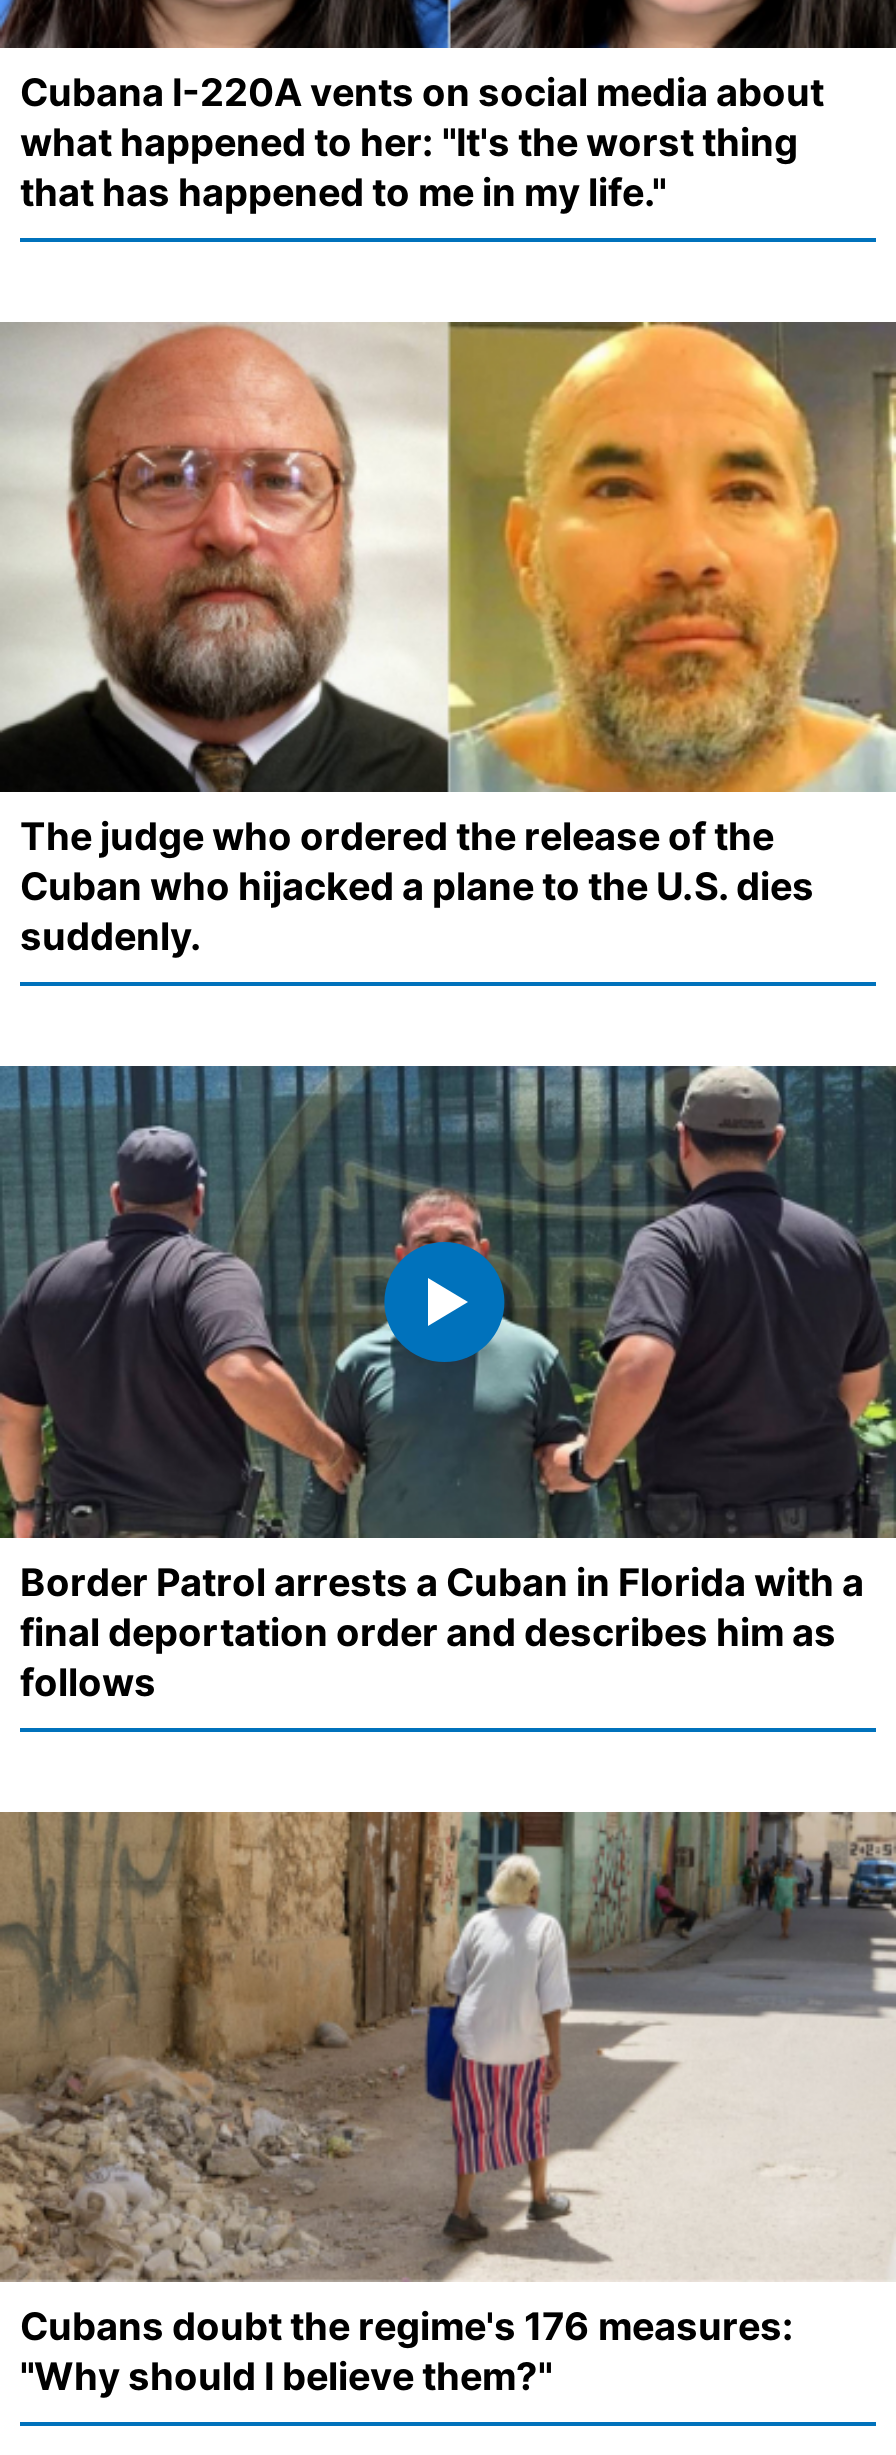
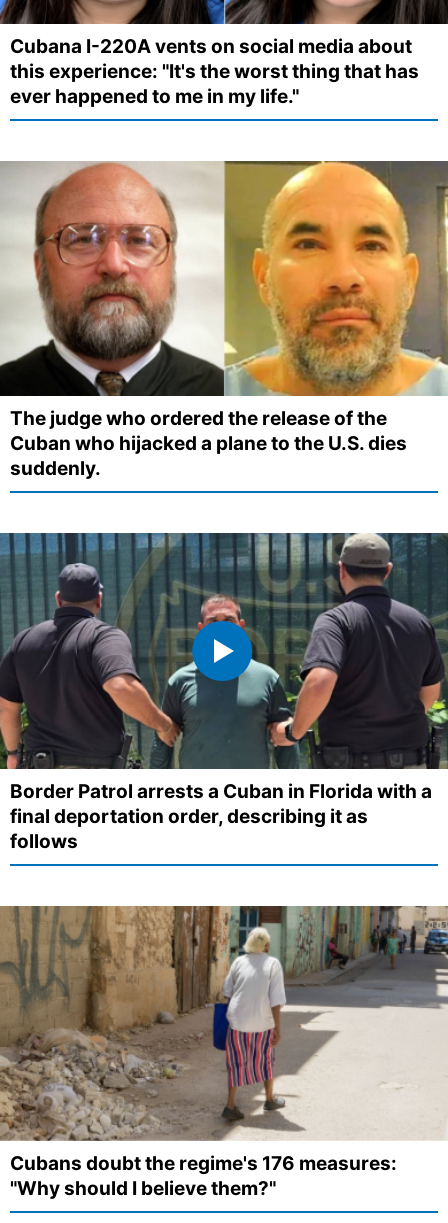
- what happened to her: "It's the worst thing
- that has happened to me in my life."
+ this experience: "It's the worst thing that has
+ ever happened to me in my life."

- final deportation order and describes him as
+ final deportation order, describing it as
